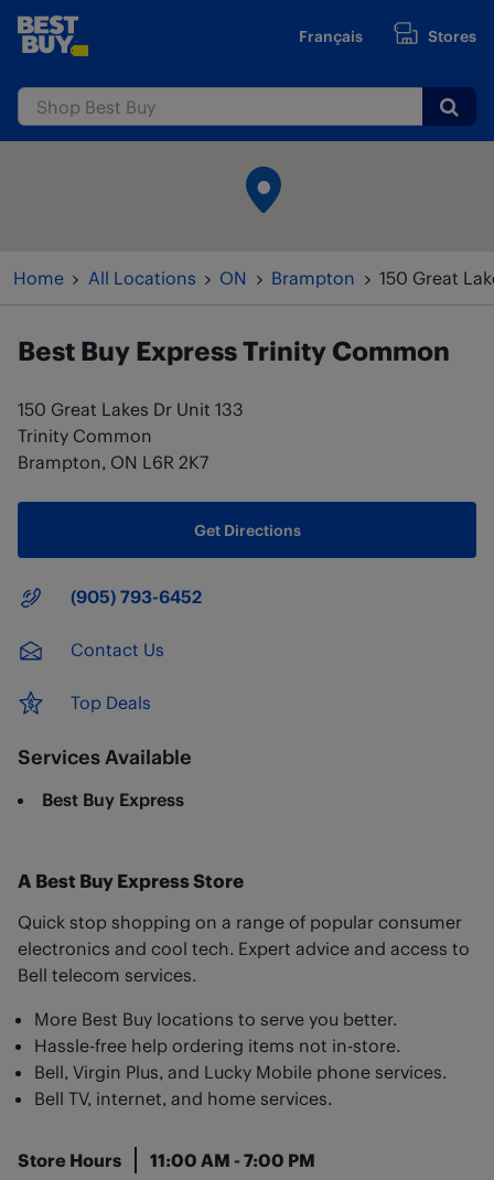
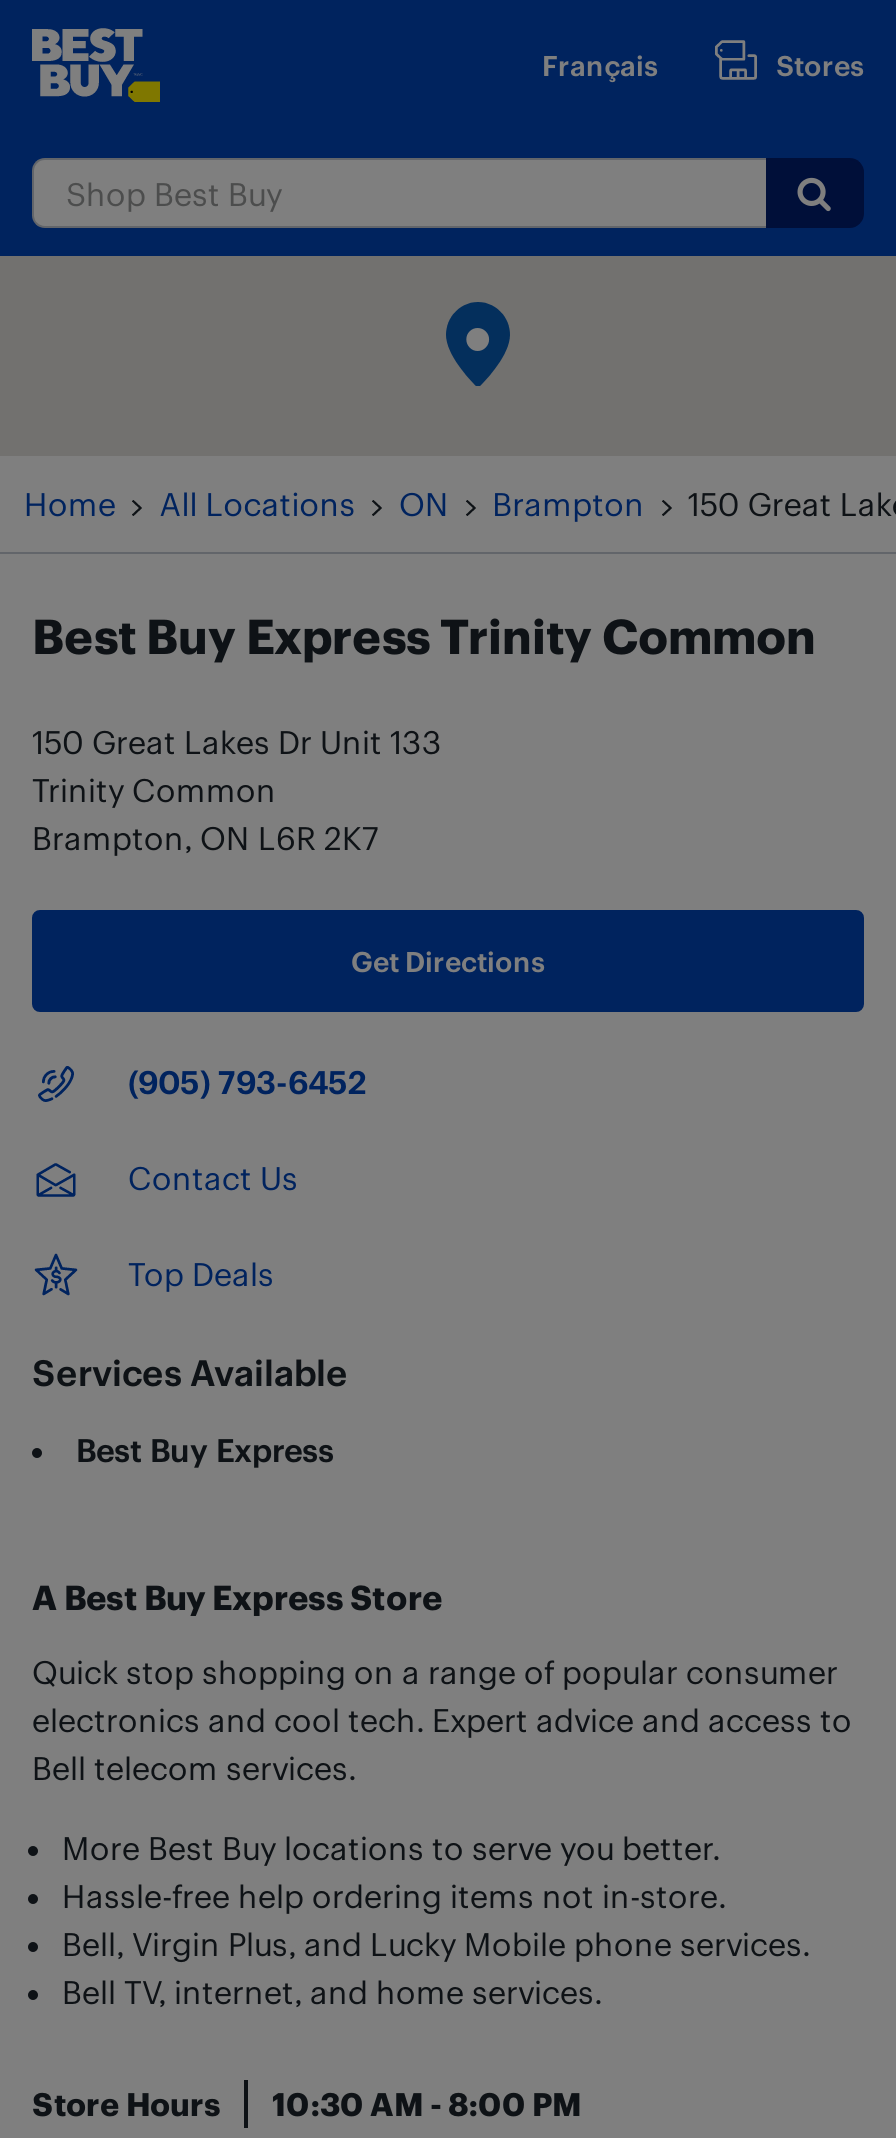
- Store Hours 11:00 AM - 7:00 PM
+ Store Hours 10:30 AM - 8:00 PM
